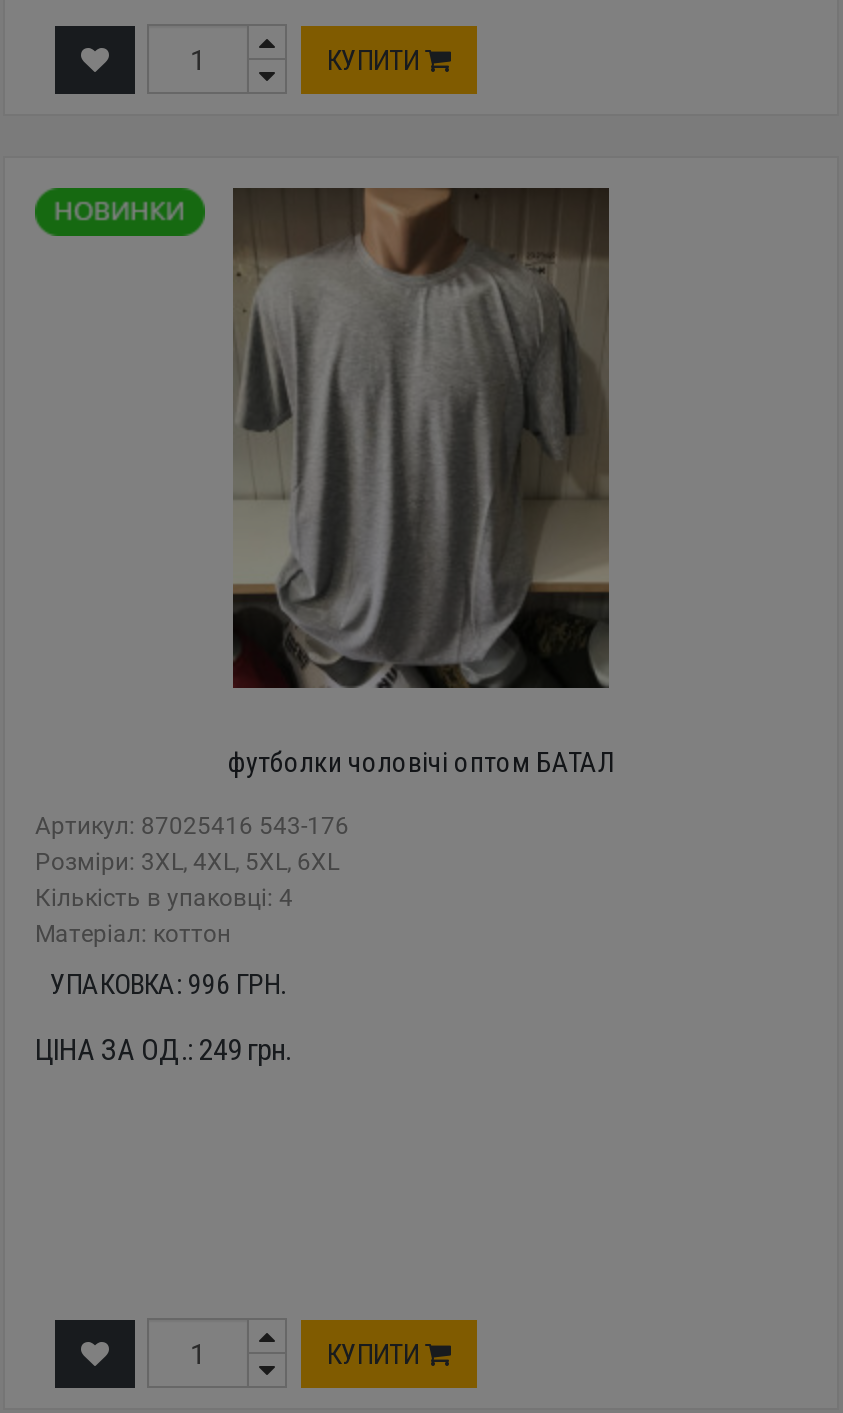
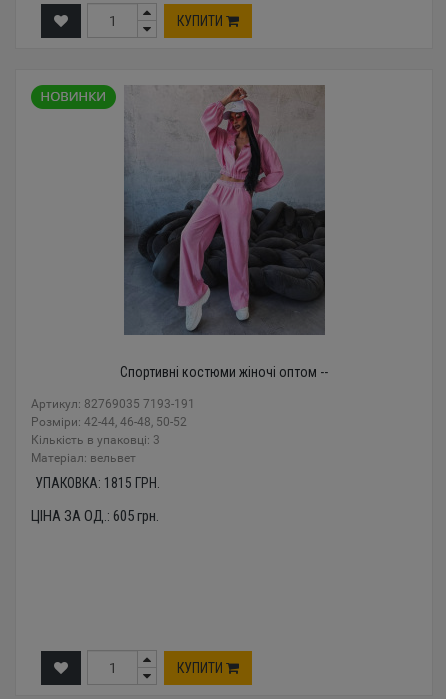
- [image]
- футболки чоловічі оптом БАТАЛ
+ [image]
+ Спортивні костюми жіночі оптом --

- Артикул: 87025416 543-176
- Розміри: 3XL, 4XL, 5XL, 6XL
- Кількість в упаковці: 4
- Mатеріал: коттон
+ Артикул: 82769035 7193-191
+ Розміри: 42-44, 46-48, 50-52
+ Кількість в упаковці: 3
+ Mатеріал: вельвет

- УПАКОВКА: 996 ГРН.
+ УПАКОВКА: 1815 ГРН.

- ЦІНА ЗА ОД.: 249 грн.
+ ЦІНА ЗА ОД.: 605 грн.
